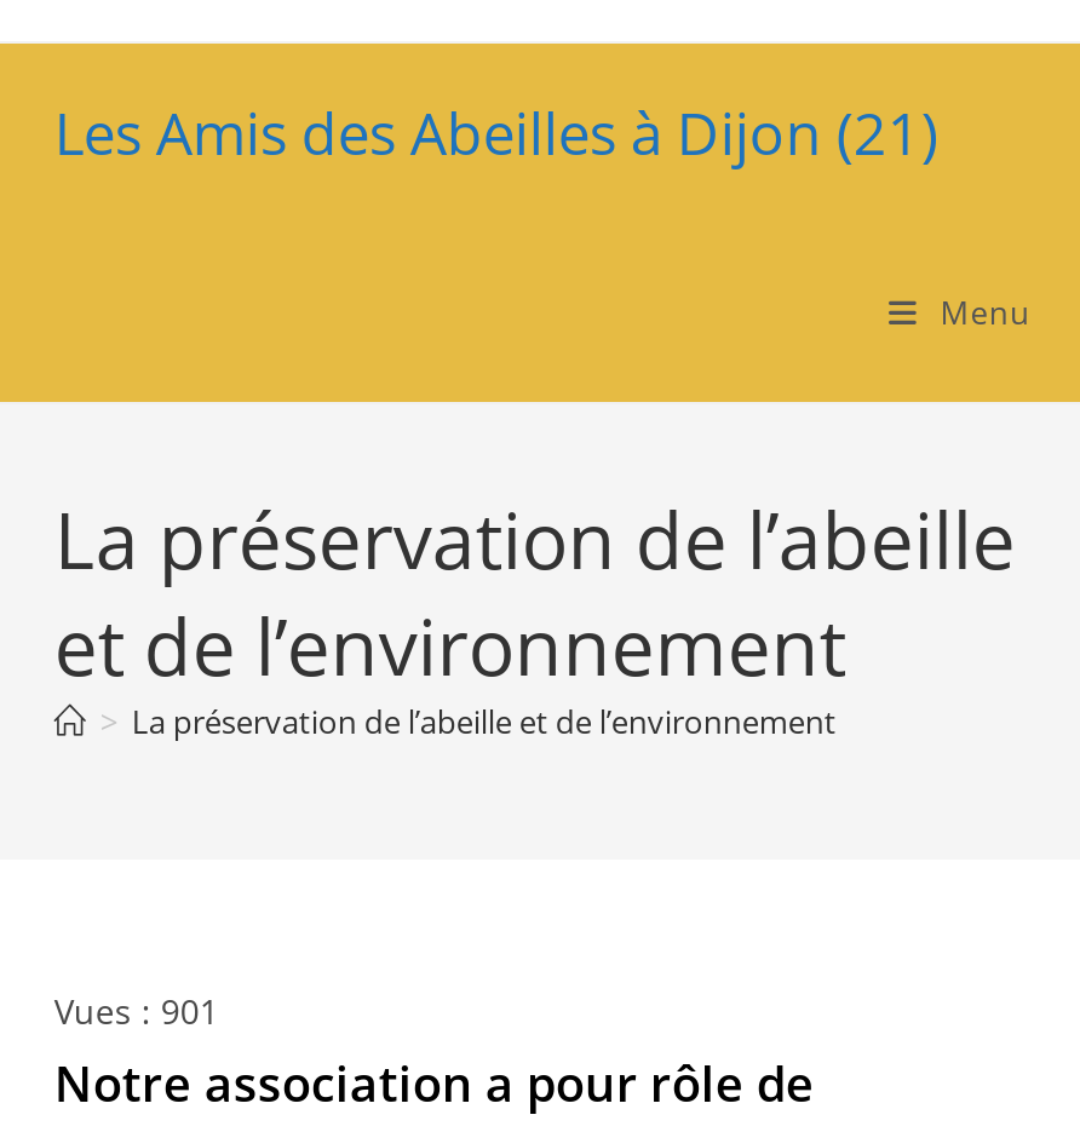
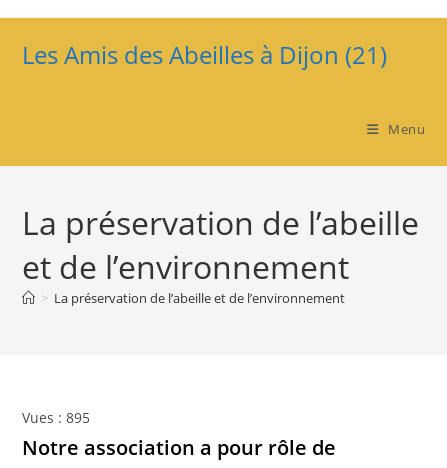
- Vues : 901
+ Vues : 895
